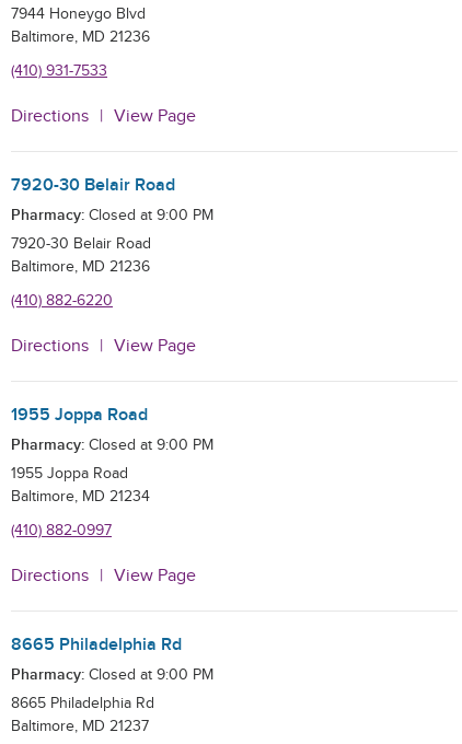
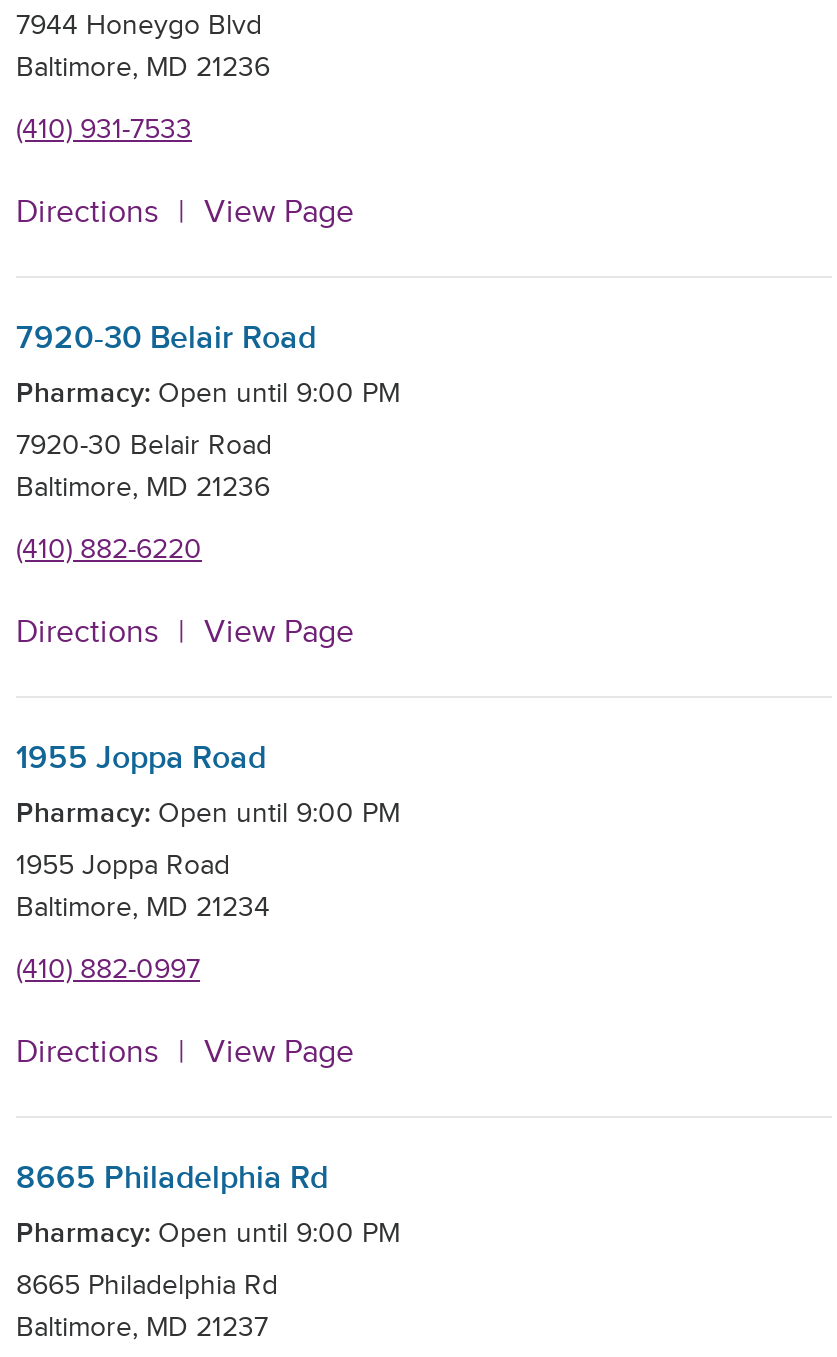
- Pharmacy: Closed at 9:00 PM
+ Pharmacy: Open until 9:00 PM

- Pharmacy: Closed at 9:00 PM
+ Pharmacy: Open until 9:00 PM

- Pharmacy: Closed at 9:00 PM
+ Pharmacy: Open until 9:00 PM
